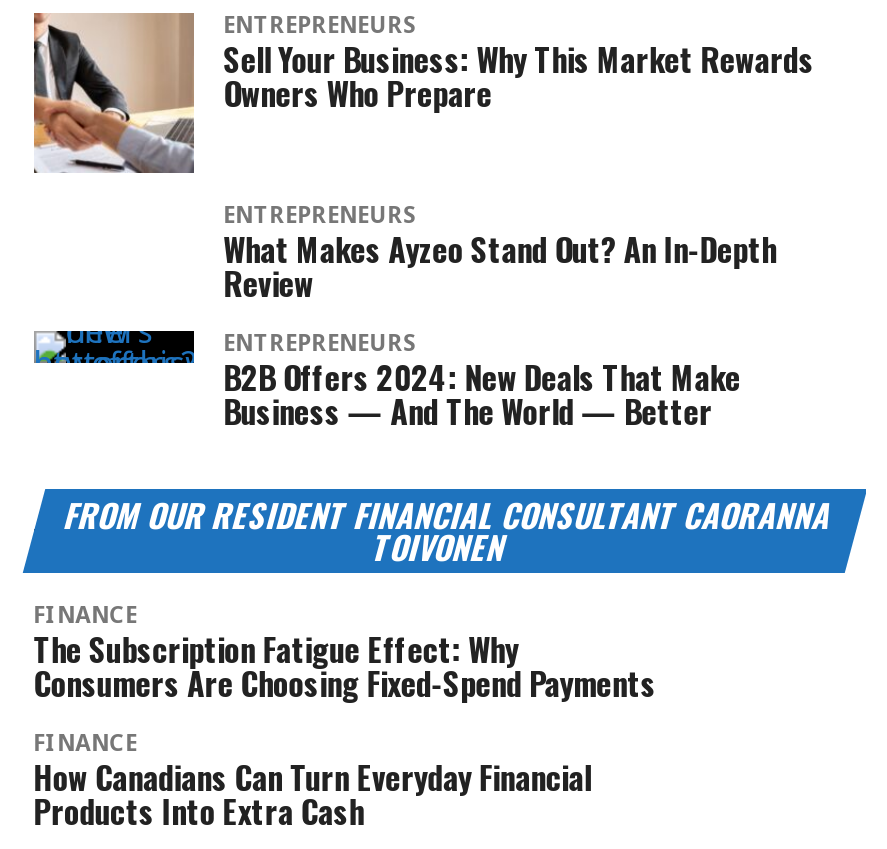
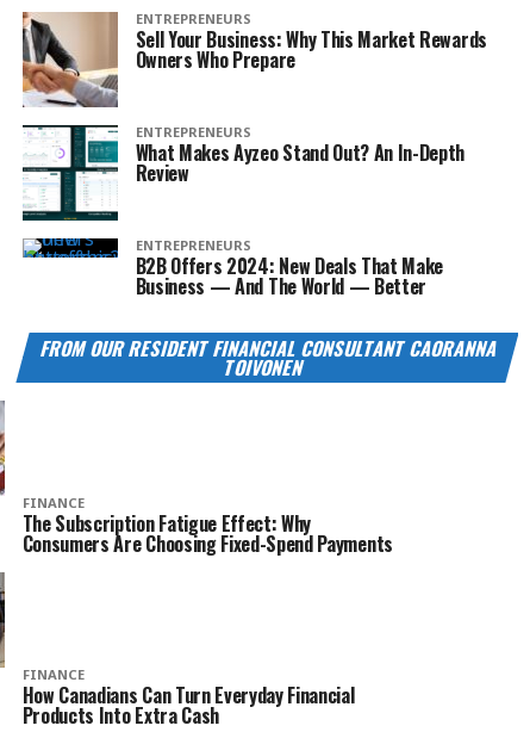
+ [image]
